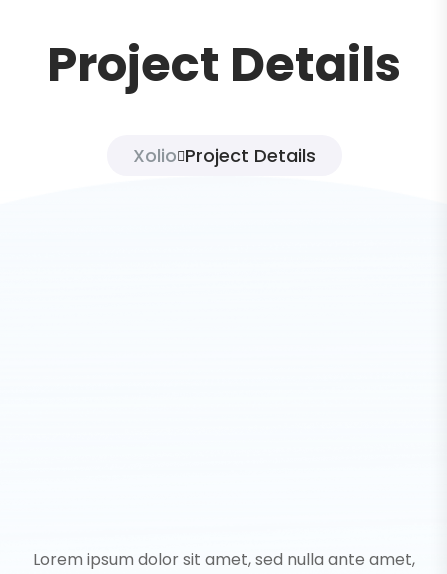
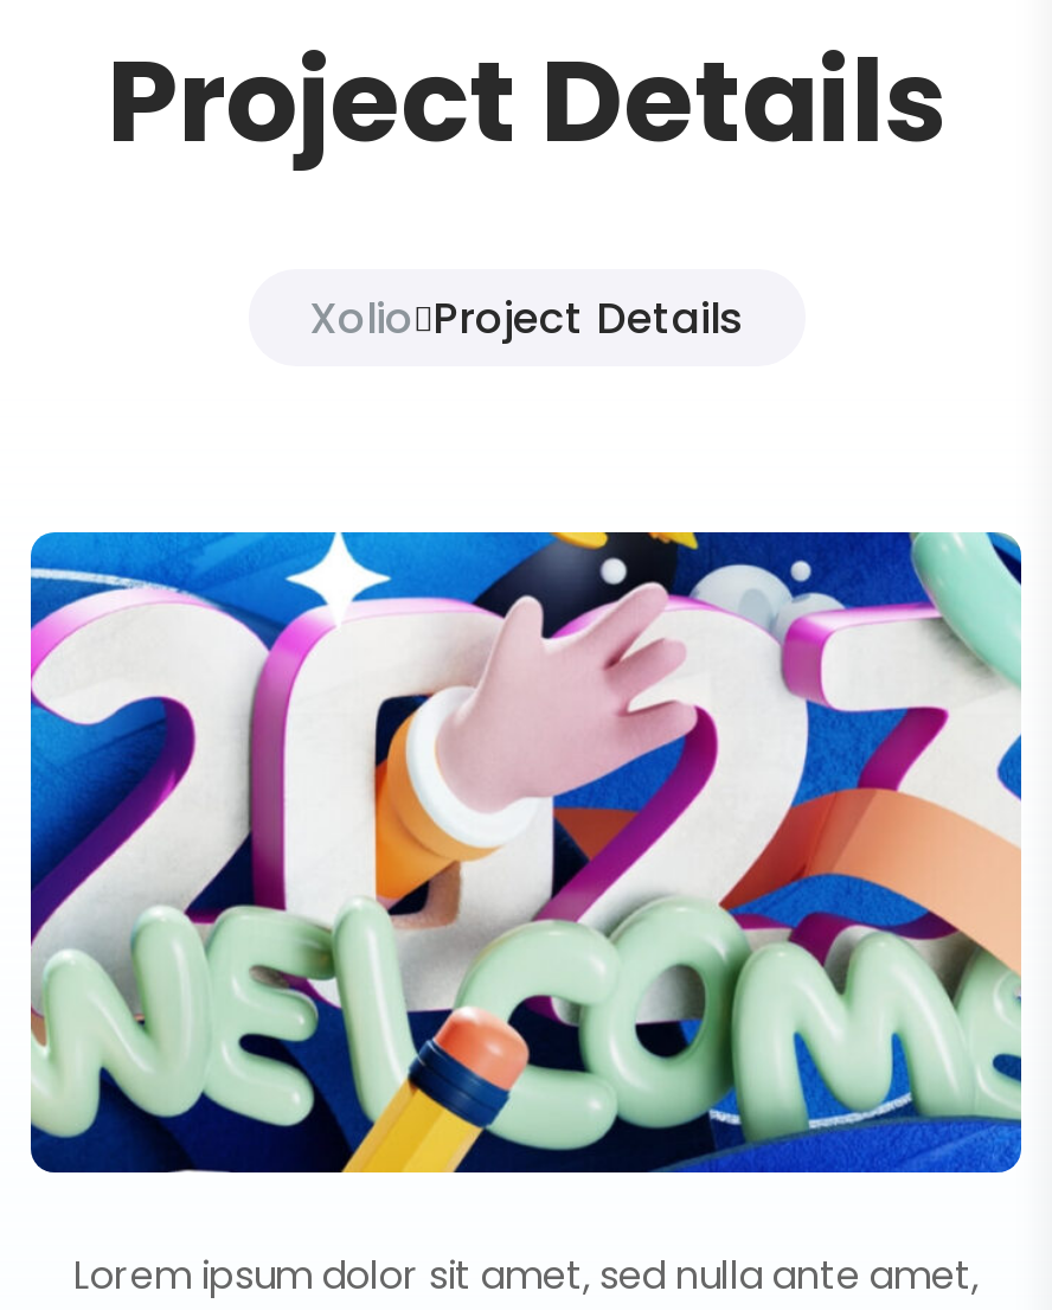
+ [image]
